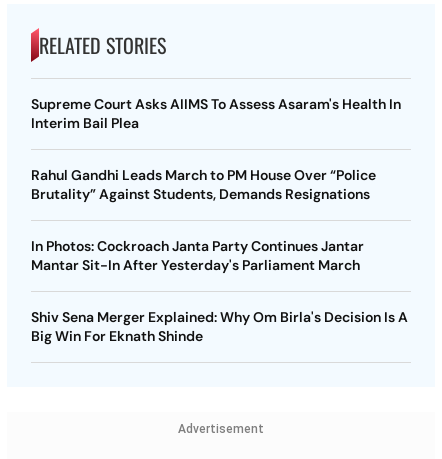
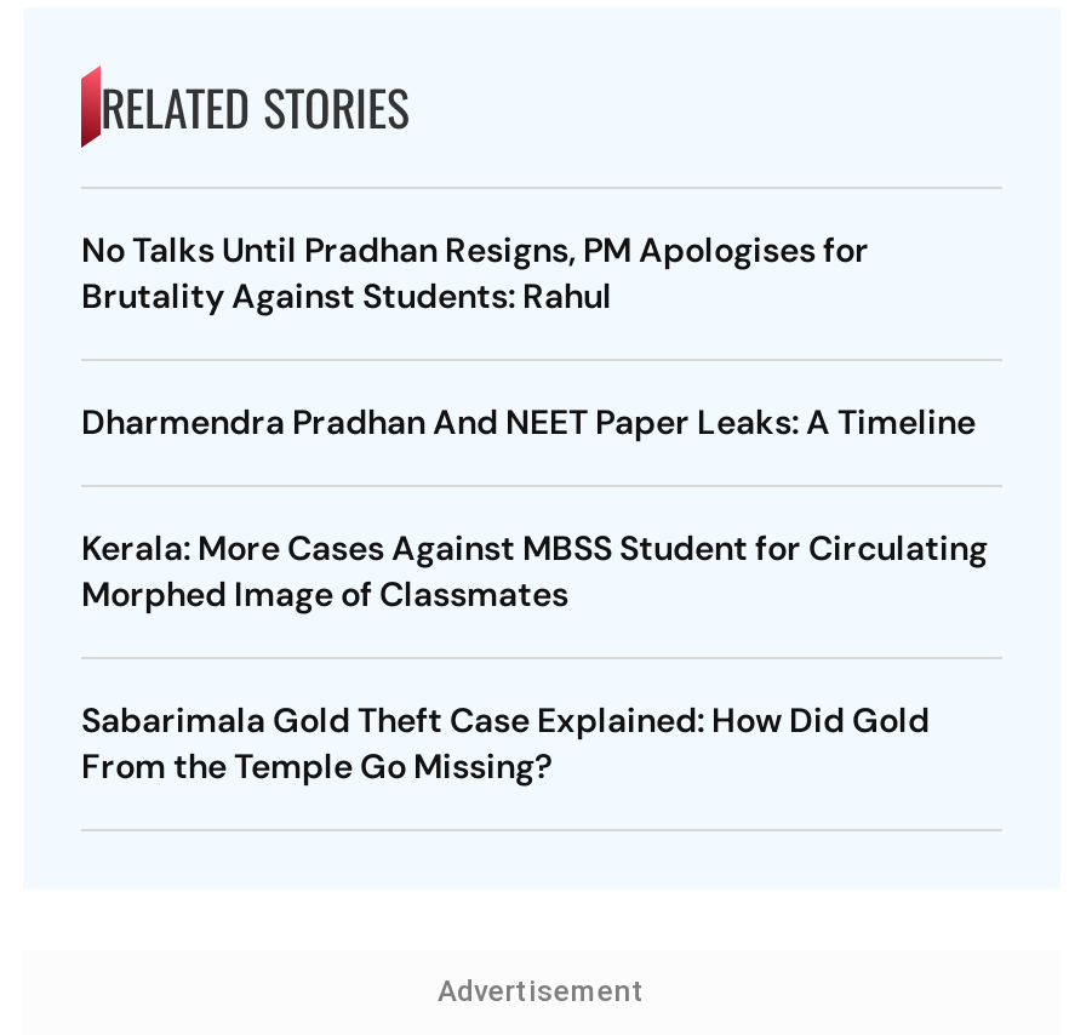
- Supreme Court Asks AIIMS To Assess Asaram's Health In
- Interim Bail Plea
+ No Talks Until Pradhan Resigns, PM Apologises for
+ Brutality Against Students: Rahul

- Rahul Gandhi Leads March to PM House Over “Police
- Brutality” Against Students, Demands Resignations
+ Dharmendra Pradhan And NEET Paper Leaks: A Timeline

- In Photos: Cockroach Janta Party Continues Jantar
- Mantar Sit-In After Yesterday's Parliament March
+ Kerala: More Cases Against MBSS Student for Circulating
+ Morphed Image of Classmates

- Shiv Sena Merger Explained: Why Om Birla's Decision Is A
- Big Win For Eknath Shinde
+ Sabarimala Gold Theft Case Explained: How Did Gold
+ From the Temple Go Missing?
